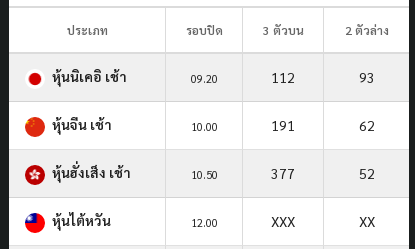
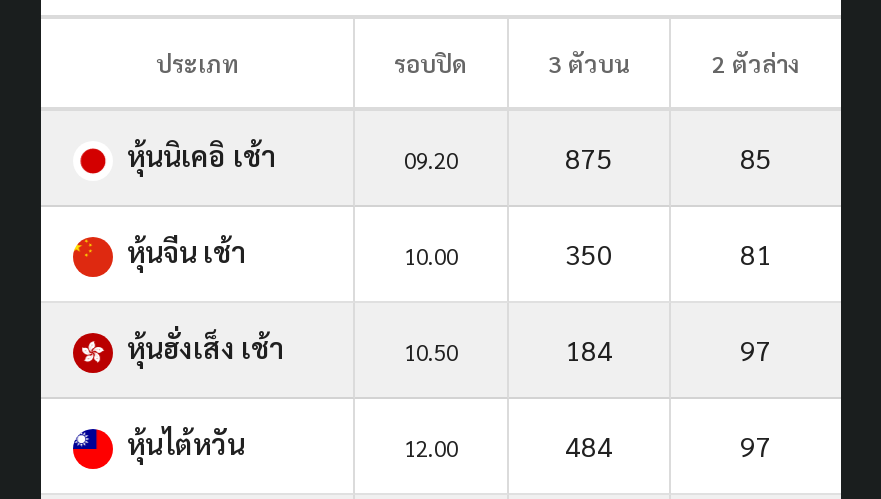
- 112
+ 875

- 93
+ 85

- 191
+ 350

- 62
+ 81

- 377
+ 184

- 52
+ 97

- XXX
- XX
+ 484
+ 97
